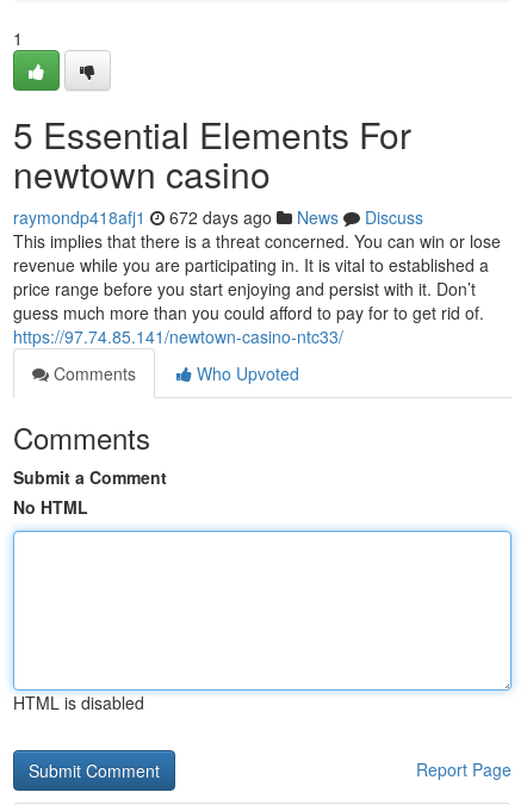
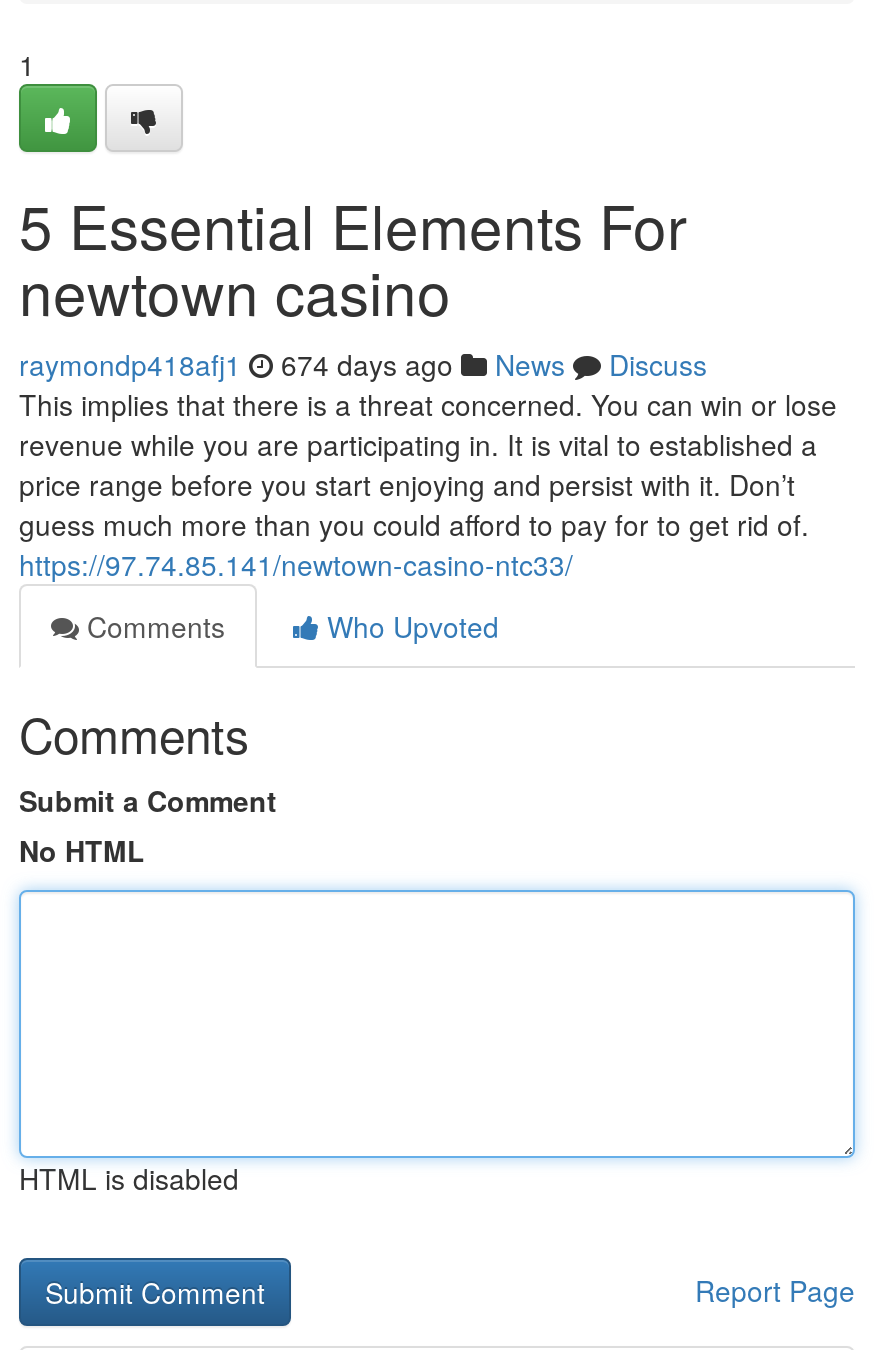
- raymondp418afj1 672 days ago News Discuss
+ raymondp418afj1 674 days ago News Discuss
